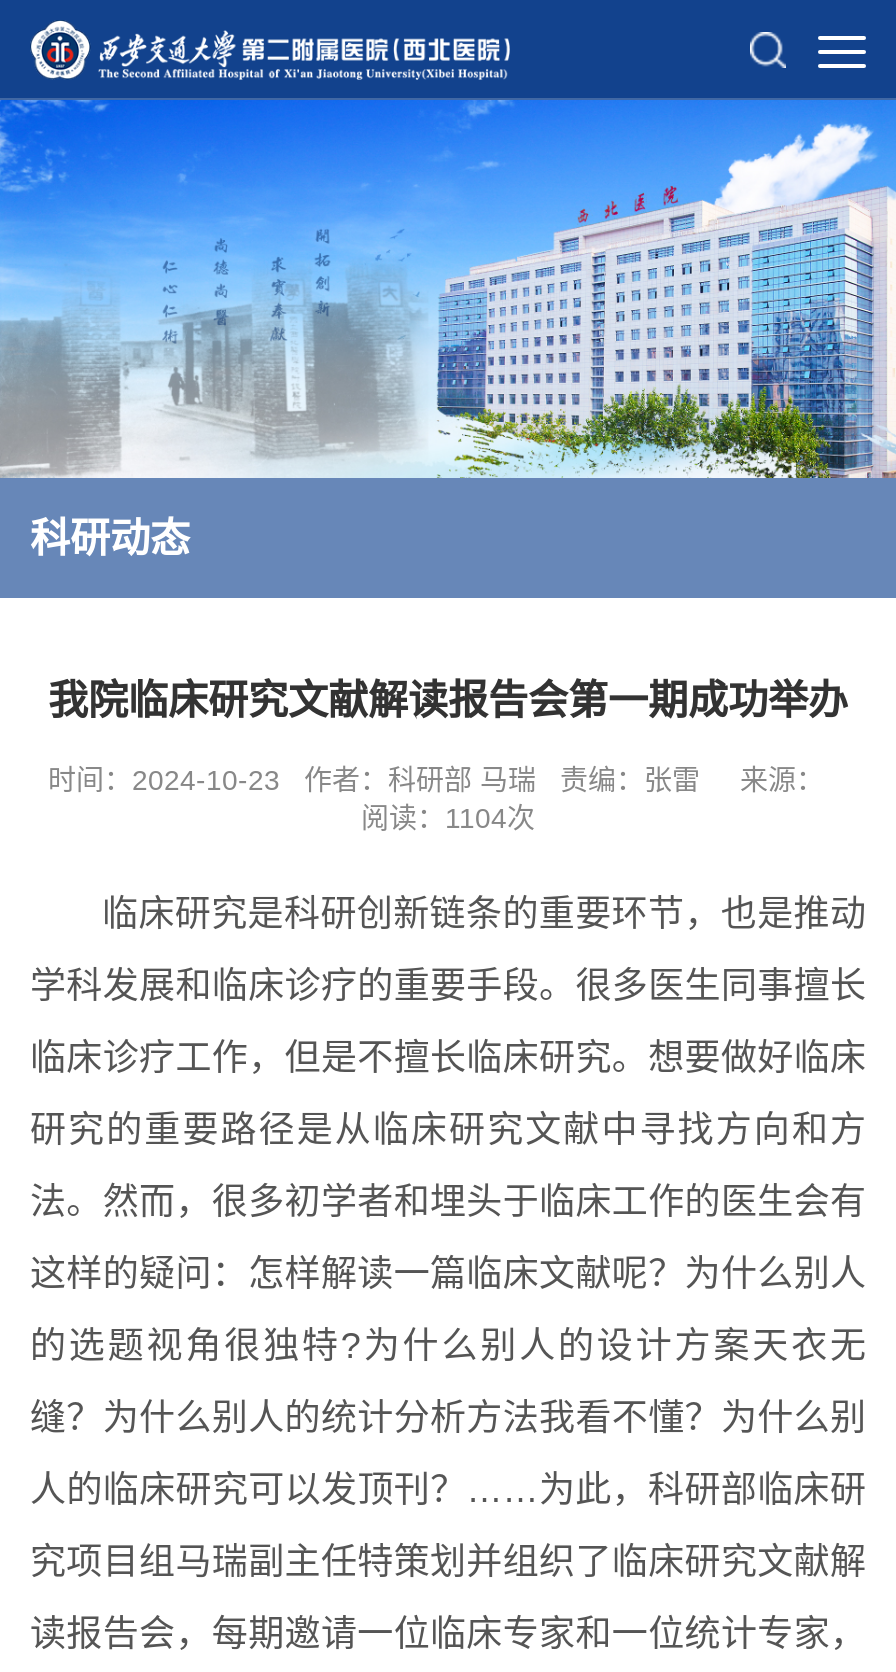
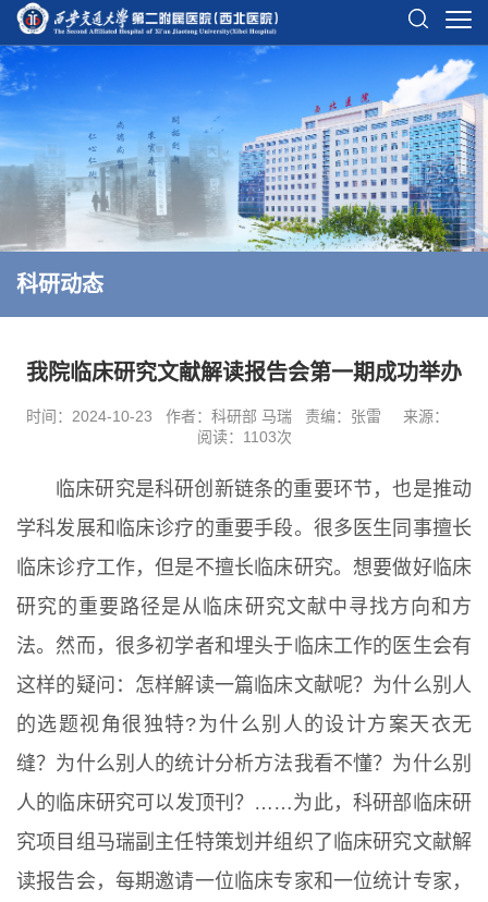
- 阅读：1104次
+ 阅读：1103次
